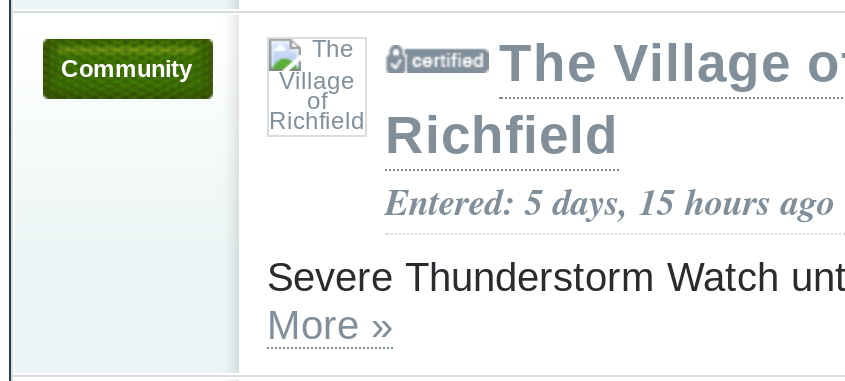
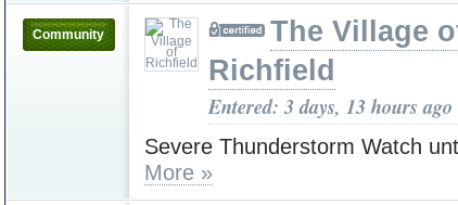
- Entered: 5 days, 15 hours ago
+ Entered: 3 days, 13 hours ago
